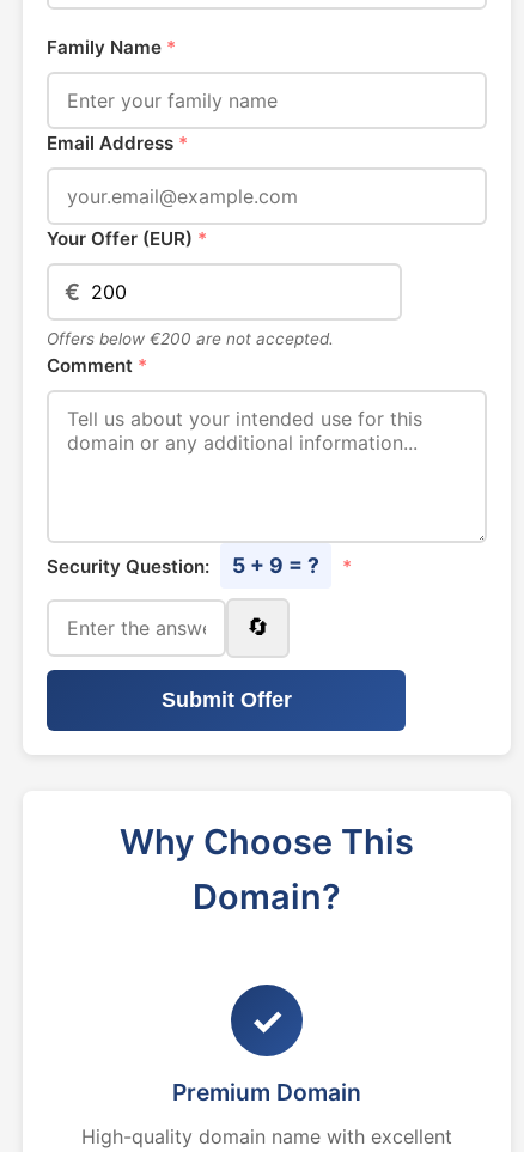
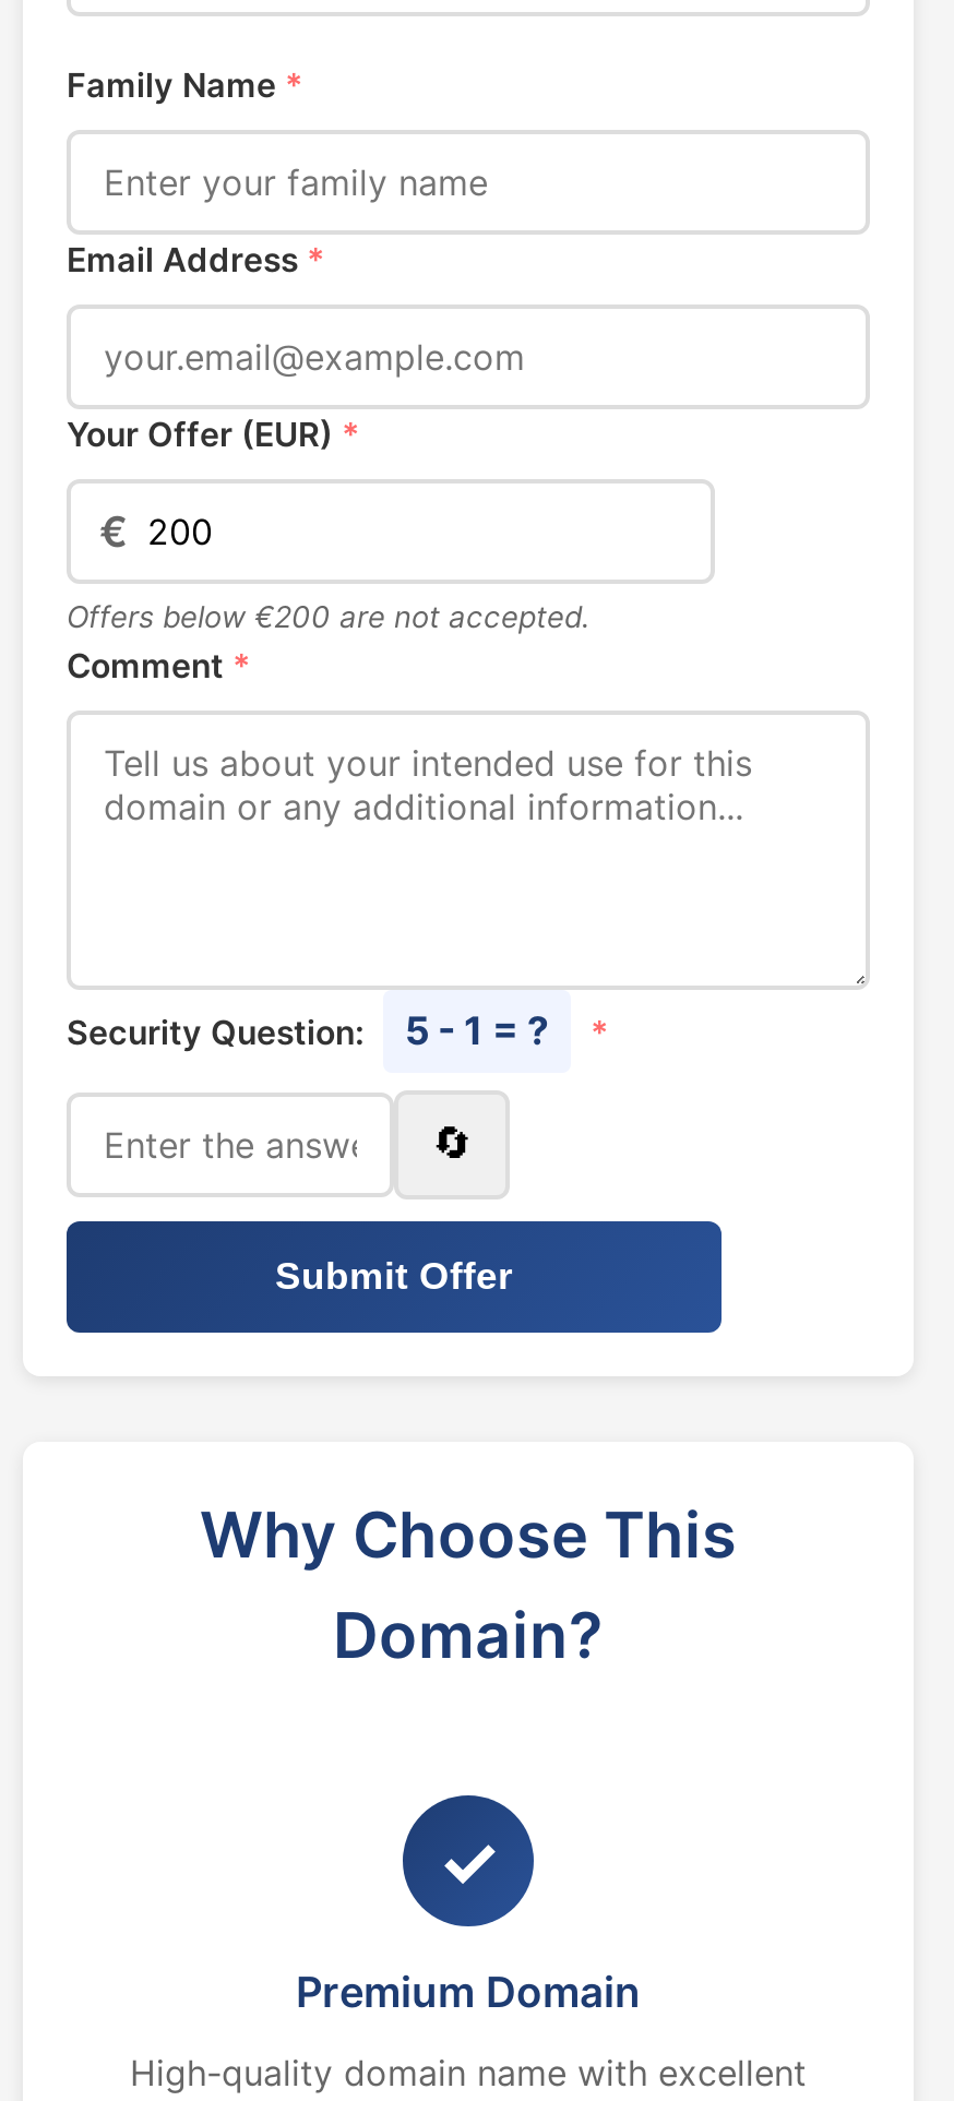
- 5 + 9 = ?
+ 5 - 1 = ?
